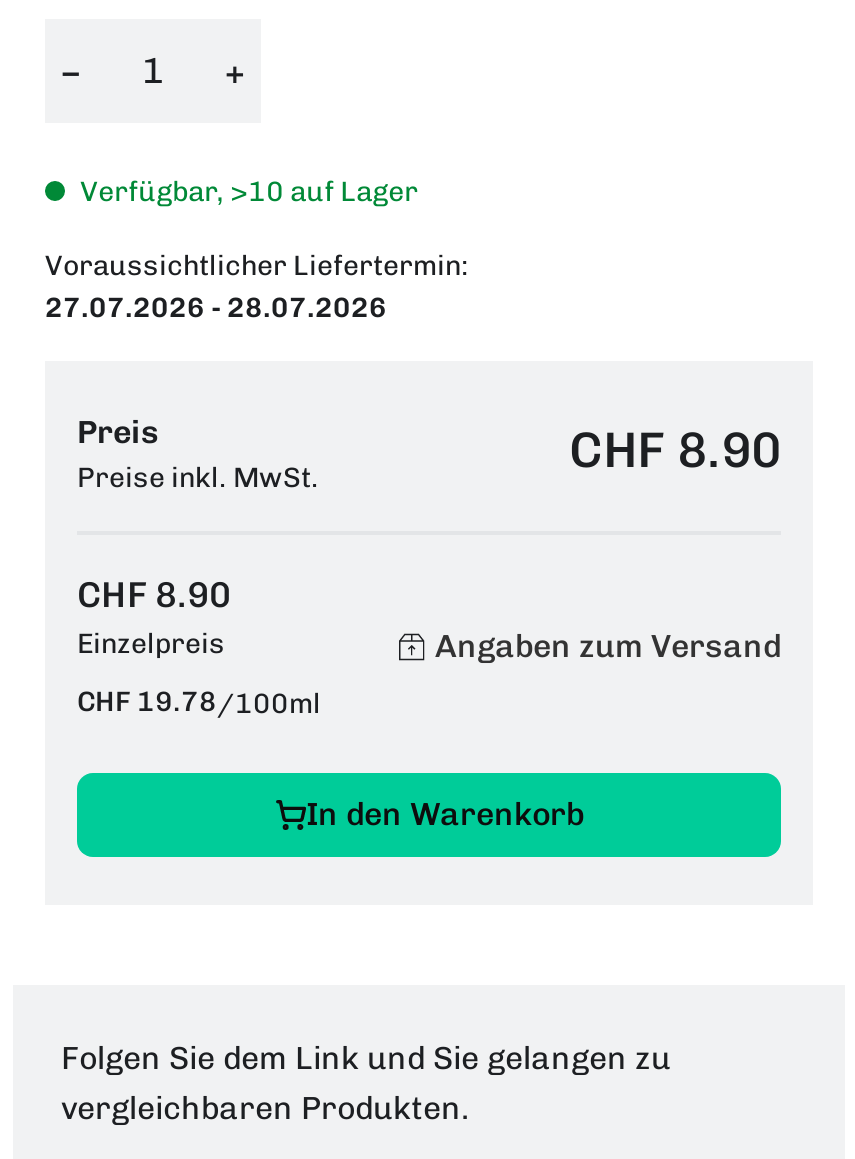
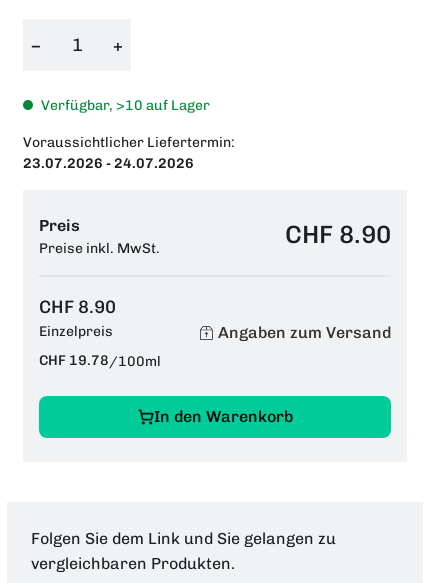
- 27.07.2026 - 28.07.2026
+ 23.07.2026 - 24.07.2026
